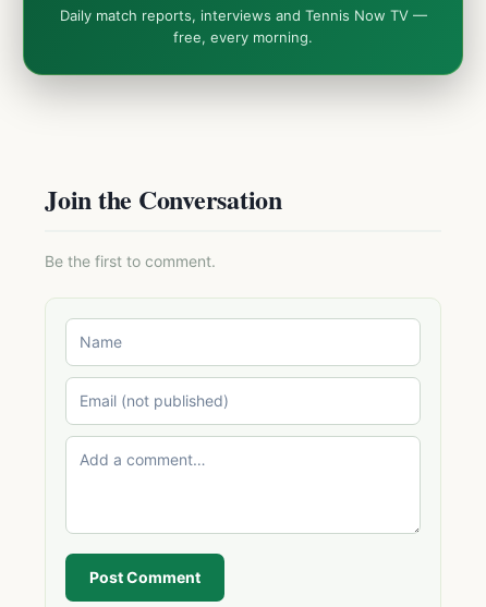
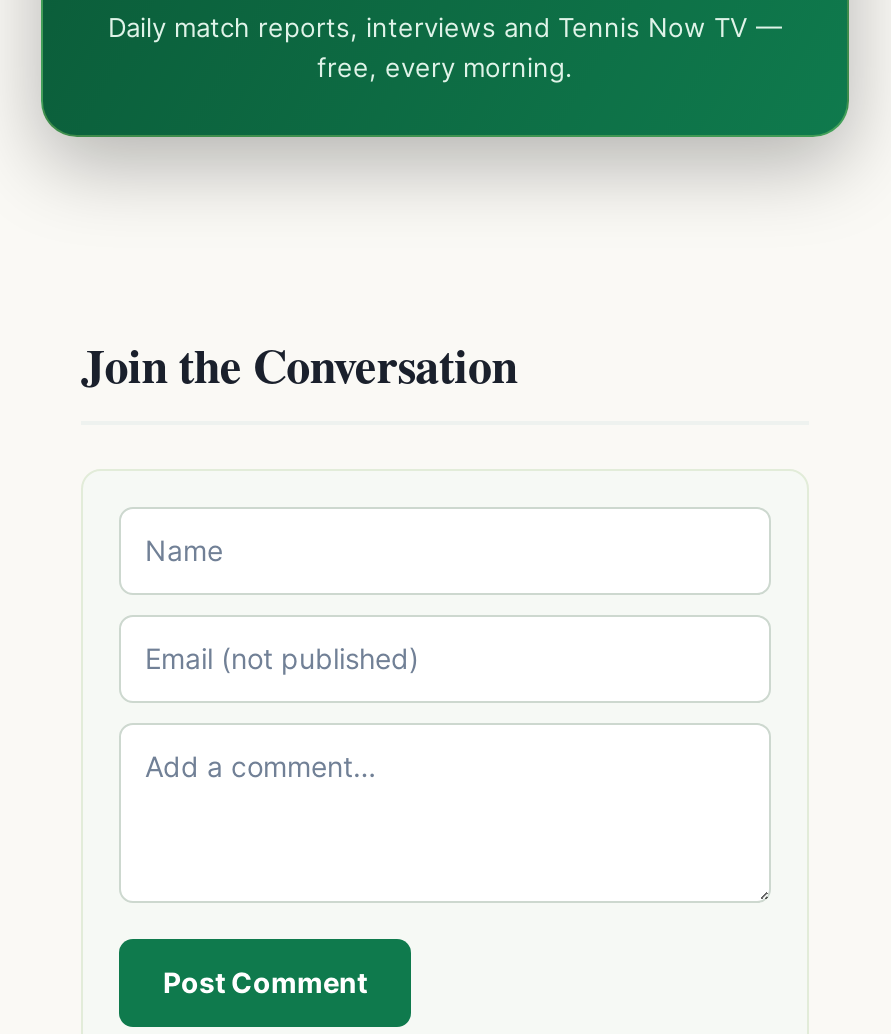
- Be the first to comment.
